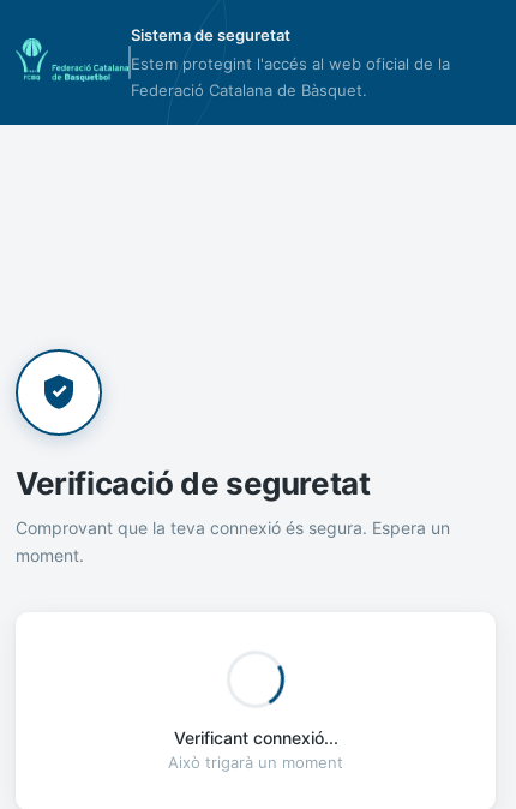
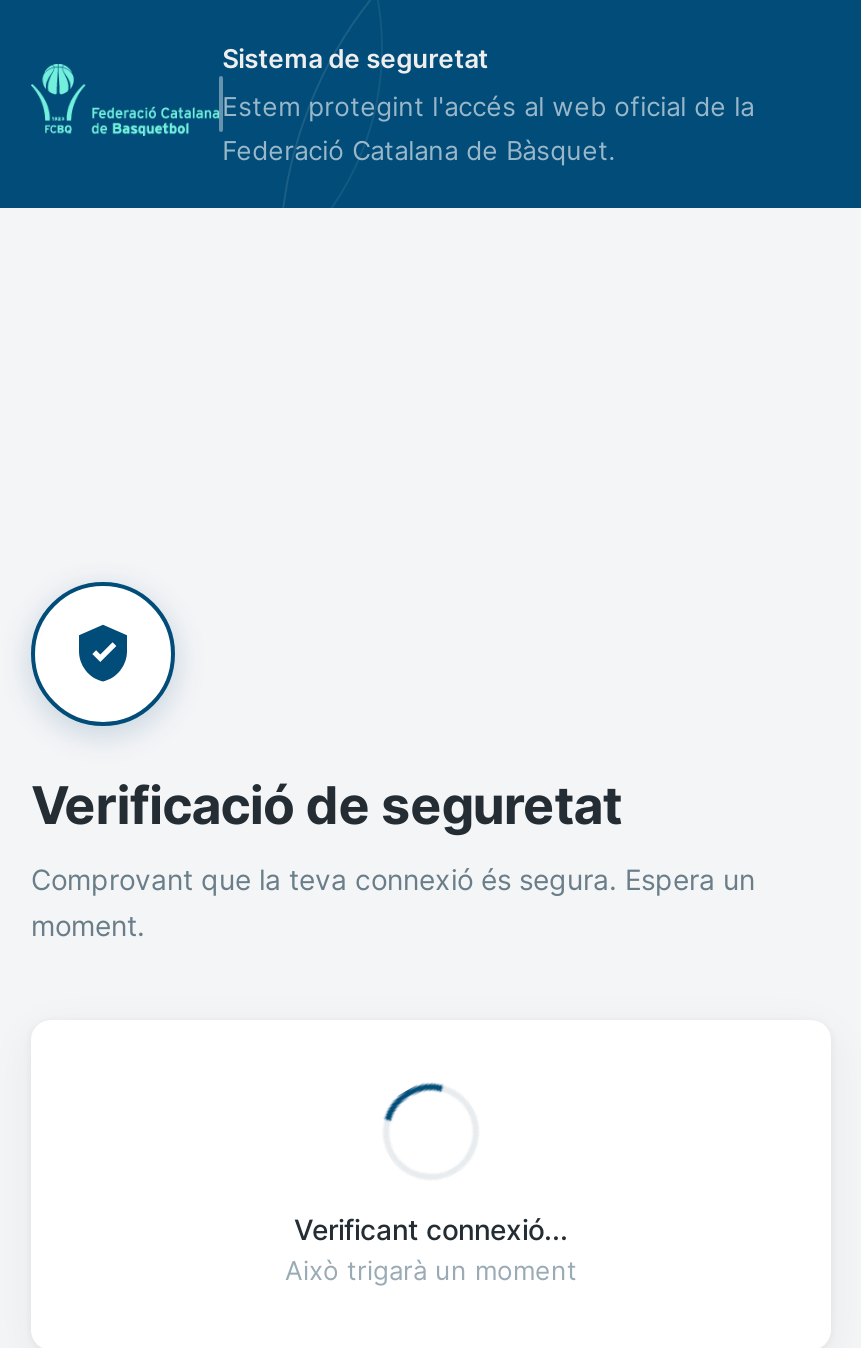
- [image]
+ [image]
